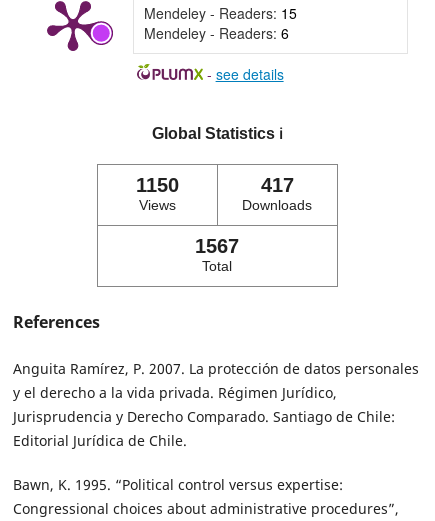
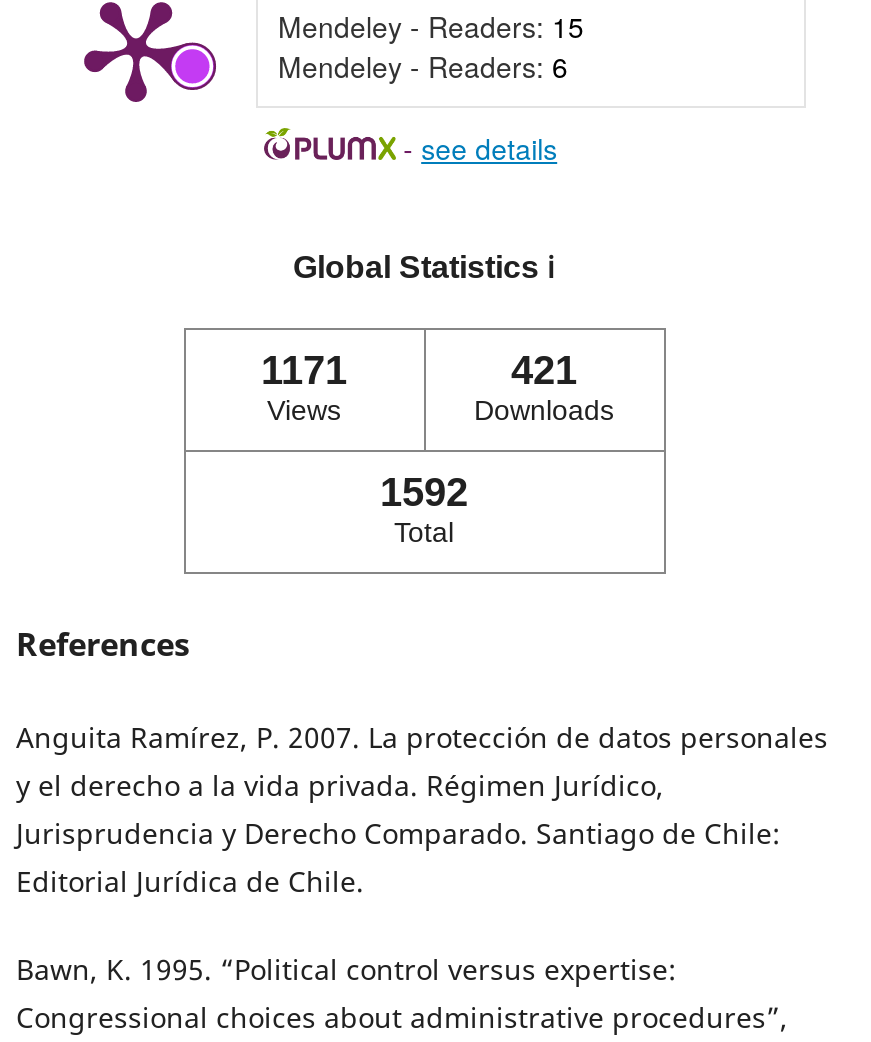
- 1150
+ 1171

- 417
+ 421

- 1567
+ 1592
